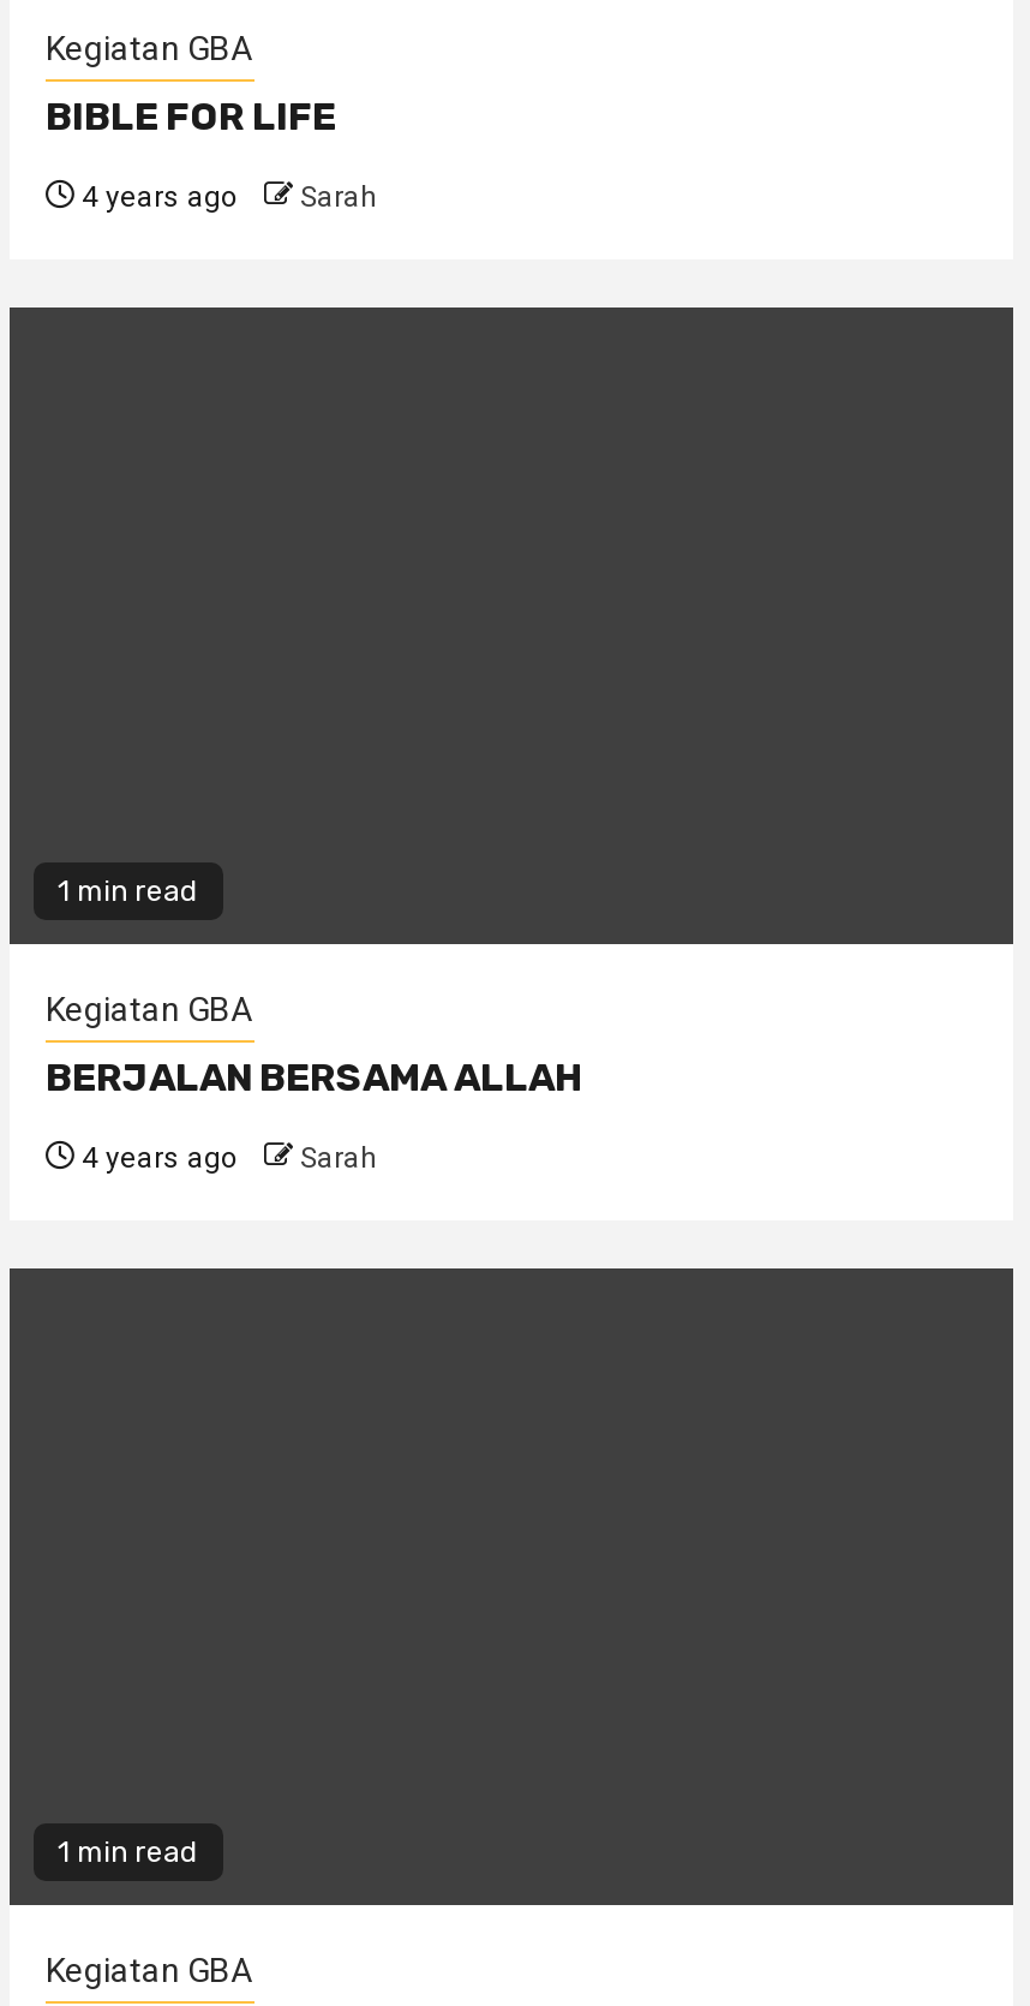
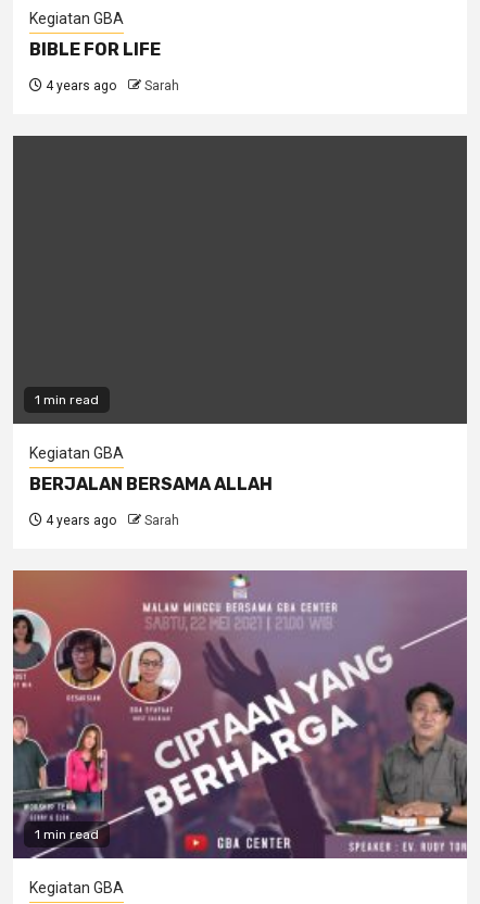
+ [image]
